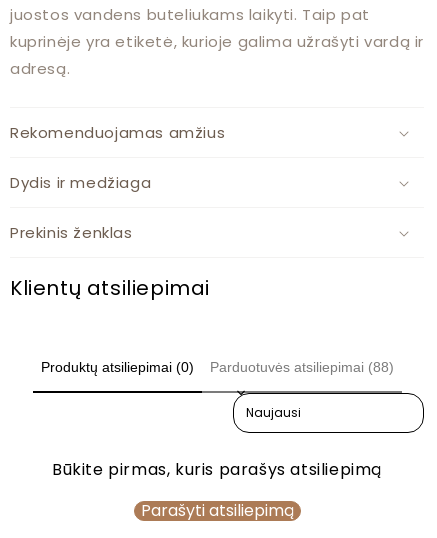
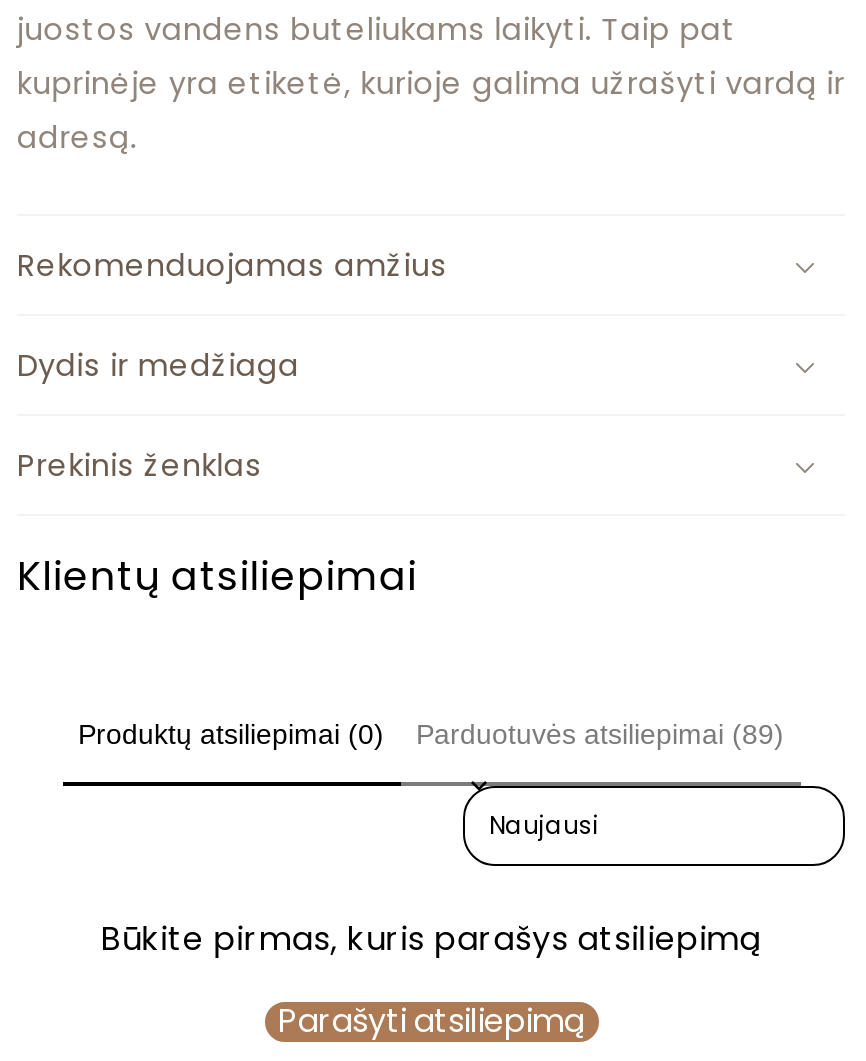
- Parduotuvės atsiliepimai (88)
+ Parduotuvės atsiliepimai (89)
